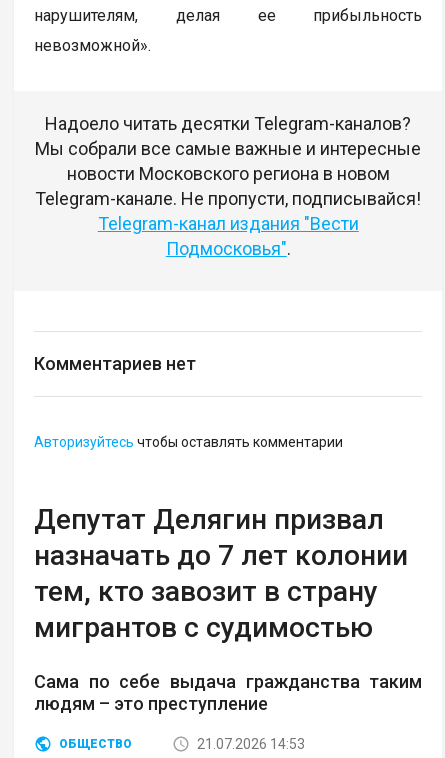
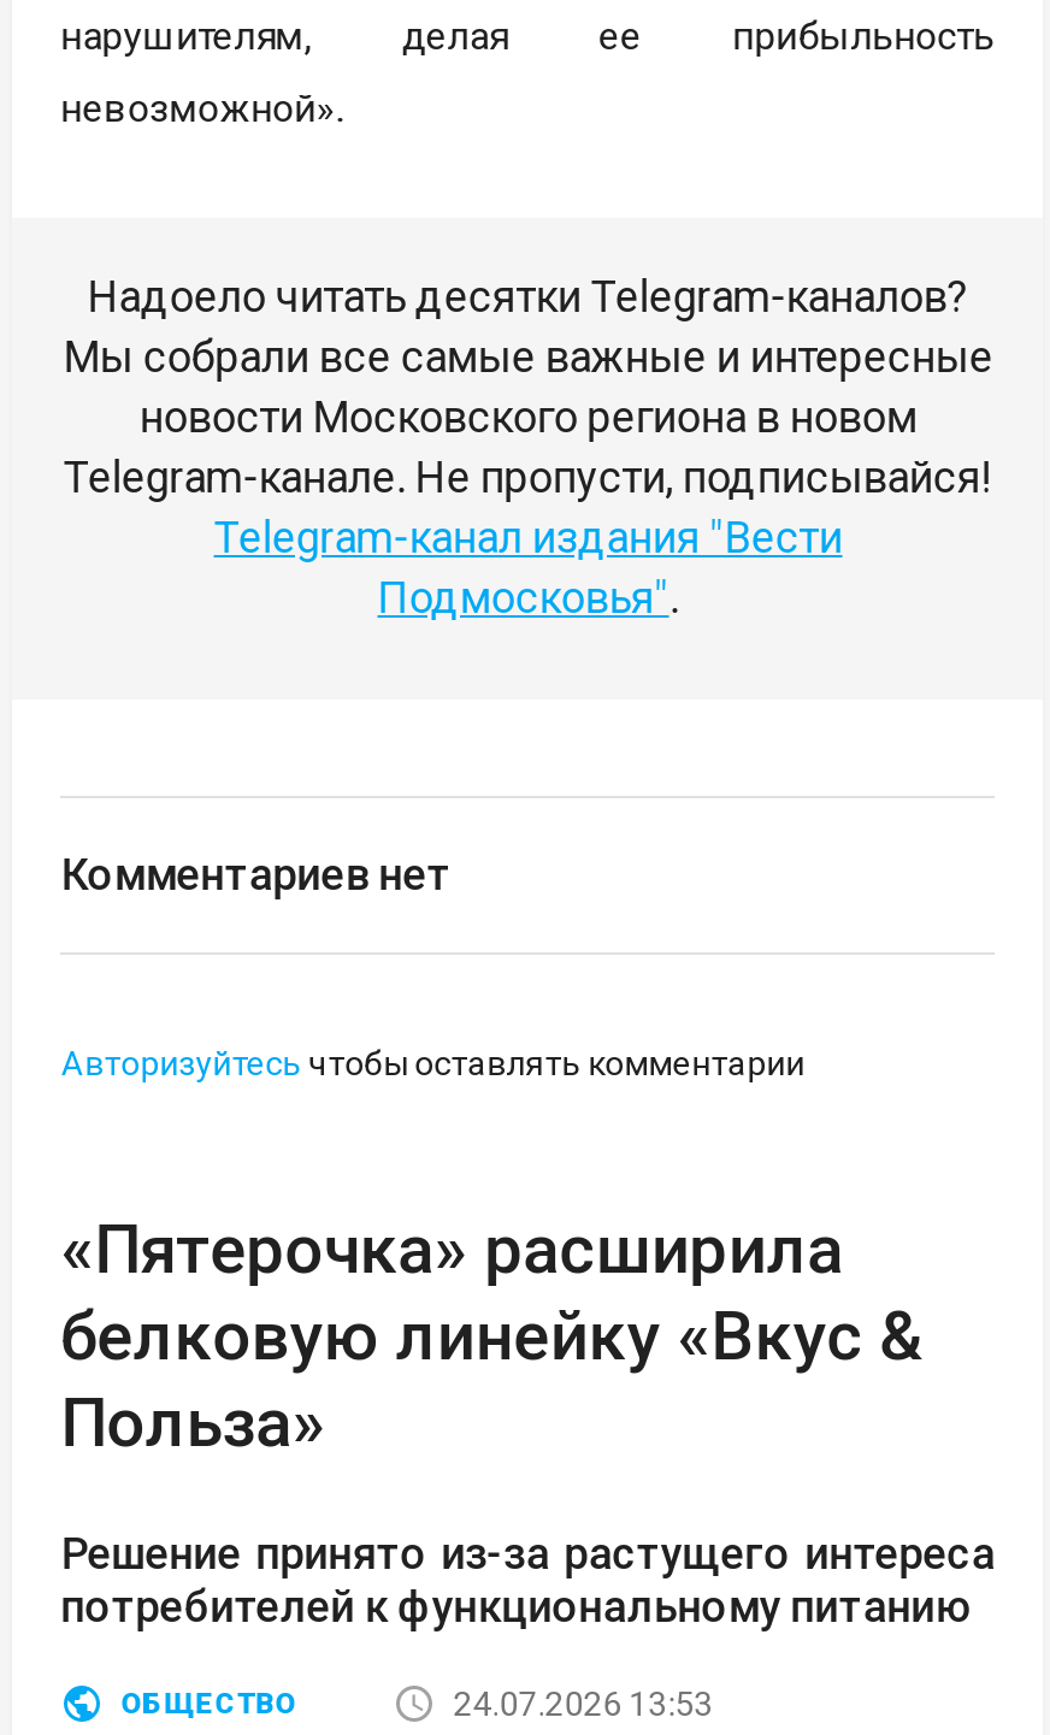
- Депутат Делягин призвал
- назначать до 7 лет колонии
- тем, кто завозит в страну
- мигрантов с судимостью
+ «Пятерочка» расширила
+ белковую линейку «Вкус &
+ Польза»

- Сама по себе выдача гражданства таким
- людям – это преступление
+ Решение принято из-за растущего интереса
+ потребителей к функциональному питанию

- 21.07.2026 14:53
+ 24.07.2026 13:53
